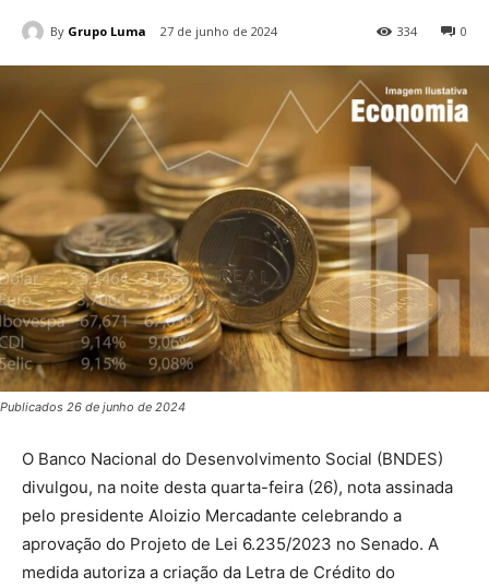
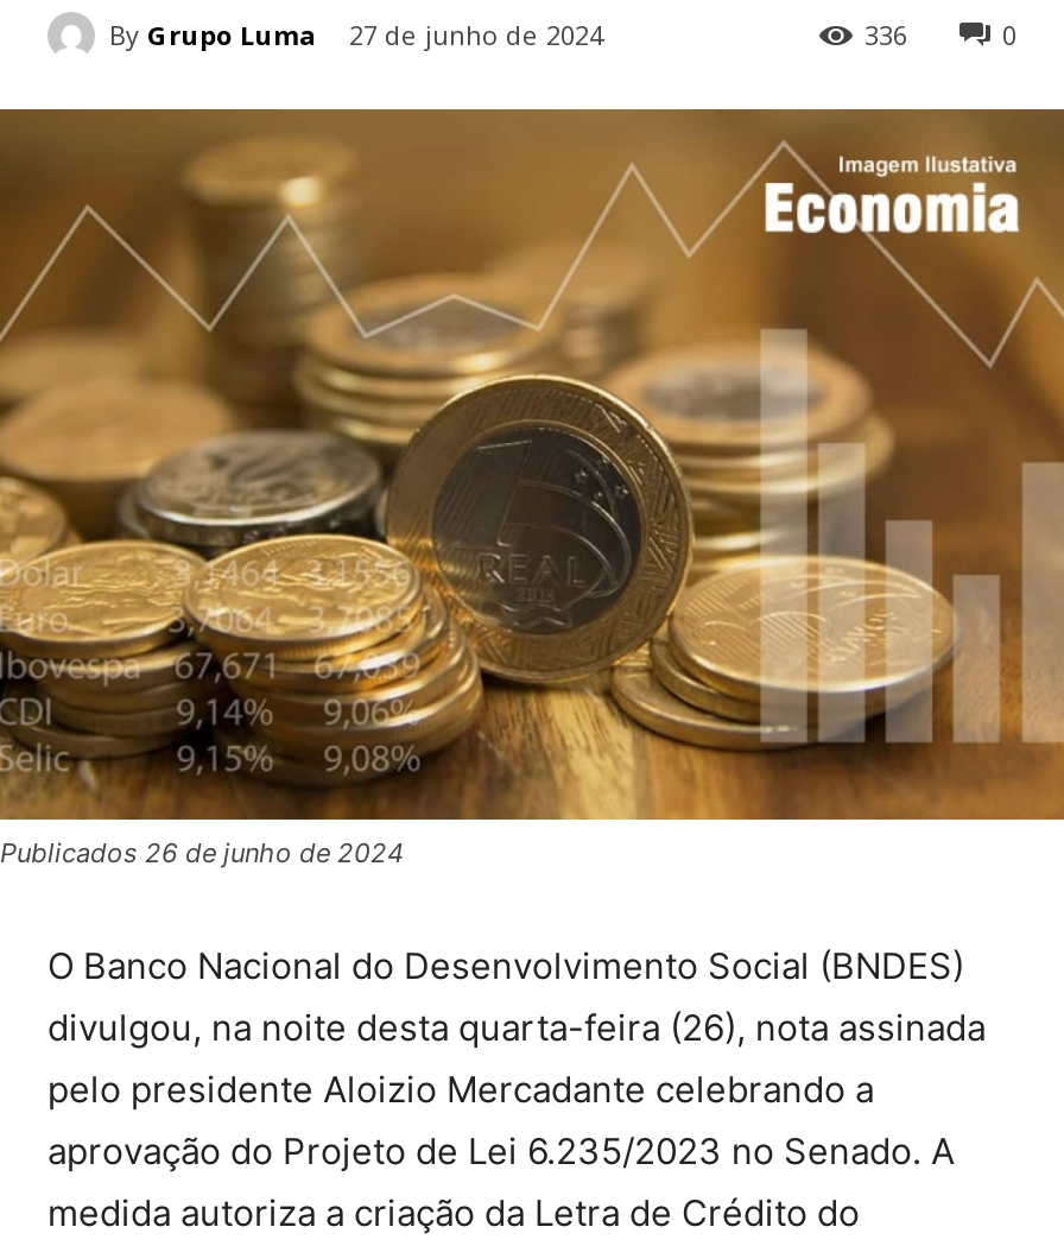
- 334
+ 336
